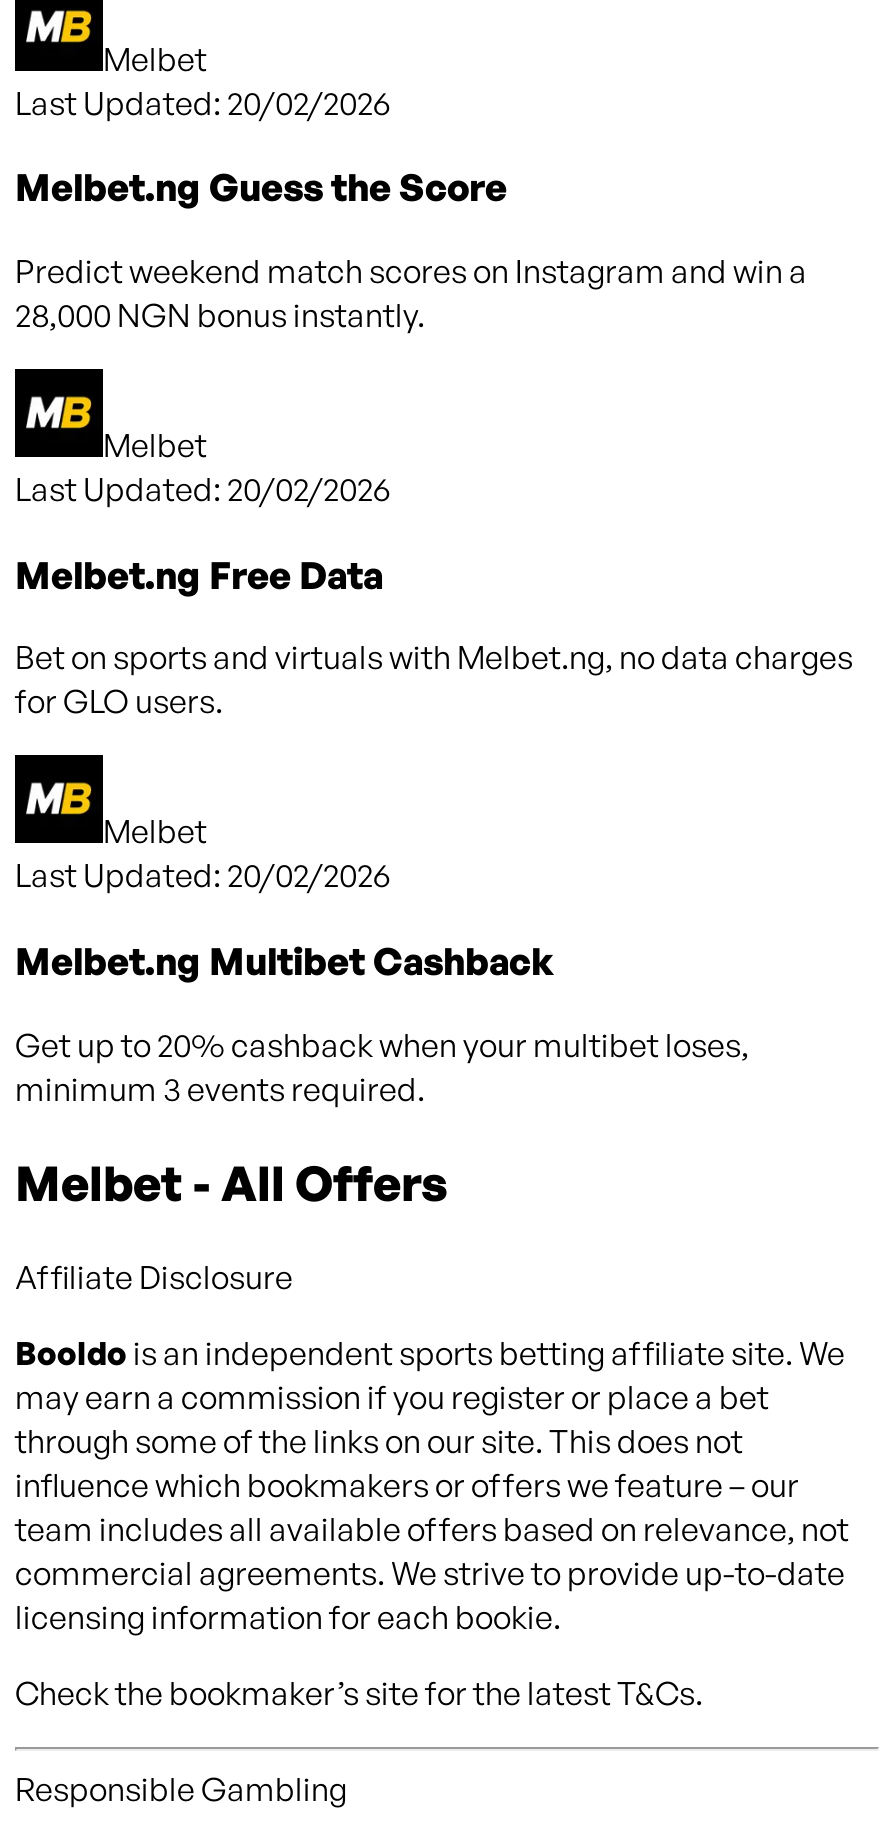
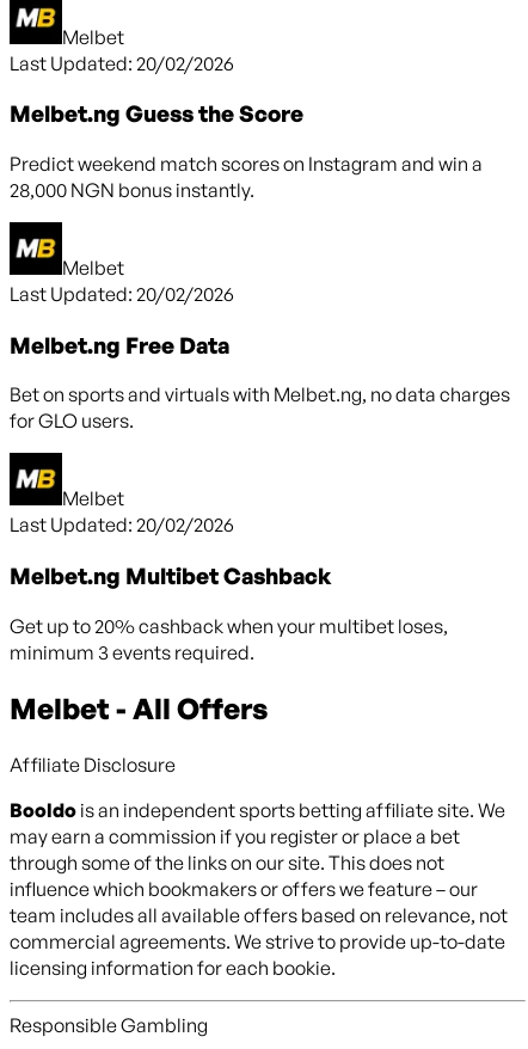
- Check the bookmaker’s site for the latest T&Cs.
